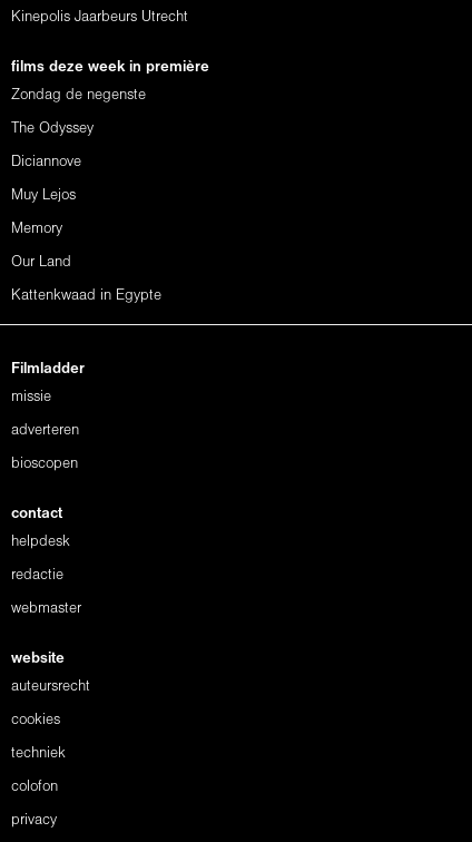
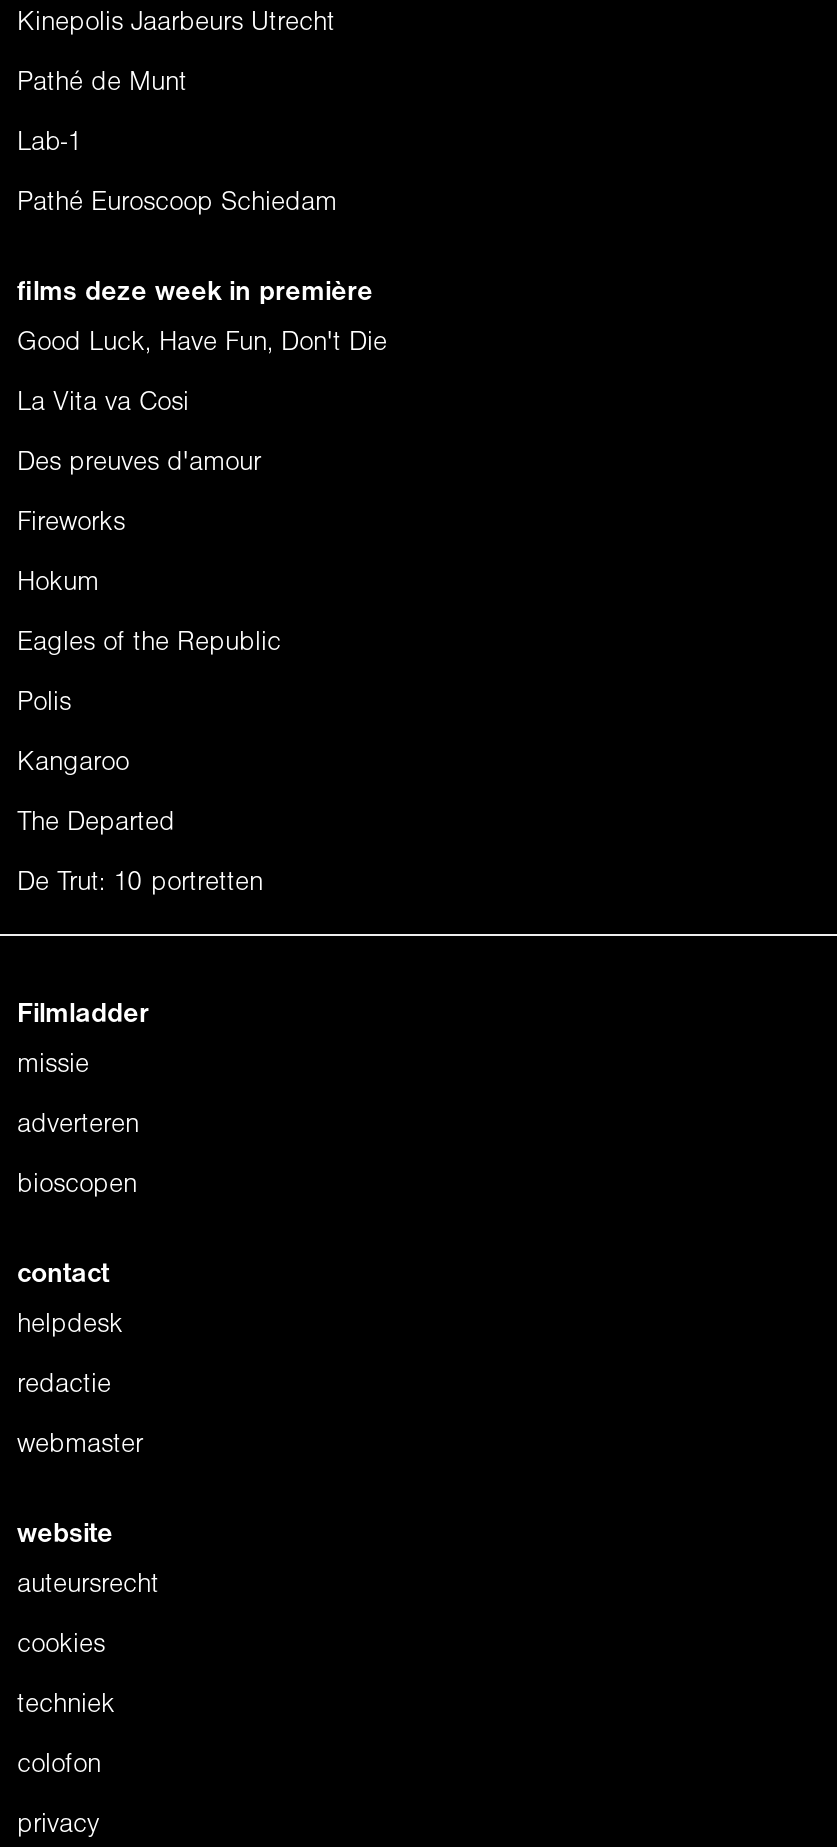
+ Pathé de Munt
+ Lab-1
+ Pathé Euroscoop Schiedam

- Zondag de negenste
- The Odyssey
- Diciannove
- Muy Lejos
- Memory
- Our Land
- Kattenkwaad in Egypte
+ Good Luck, Have Fun, Don't Die
+ La Vita va Cosi
+ Des preuves d'amour
+ Fireworks
+ Hokum
+ Eagles of the Republic
+ Polis
+ Kangaroo
+ The Departed
+ De Trut: 10 portretten
